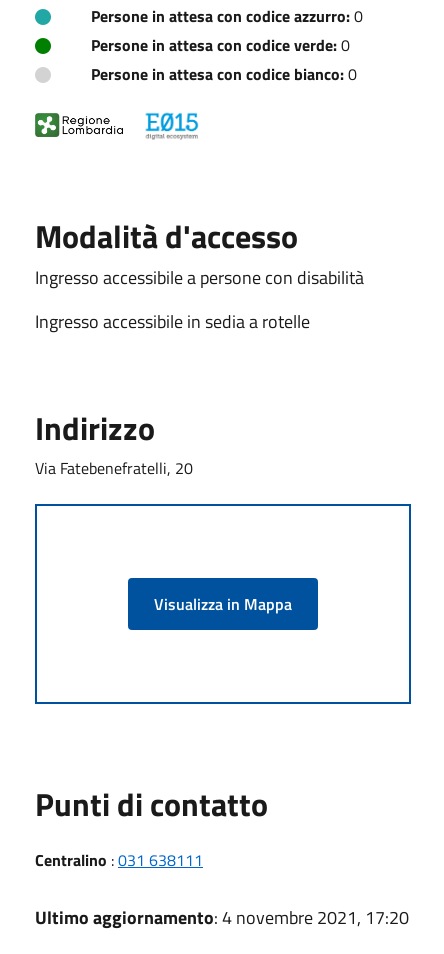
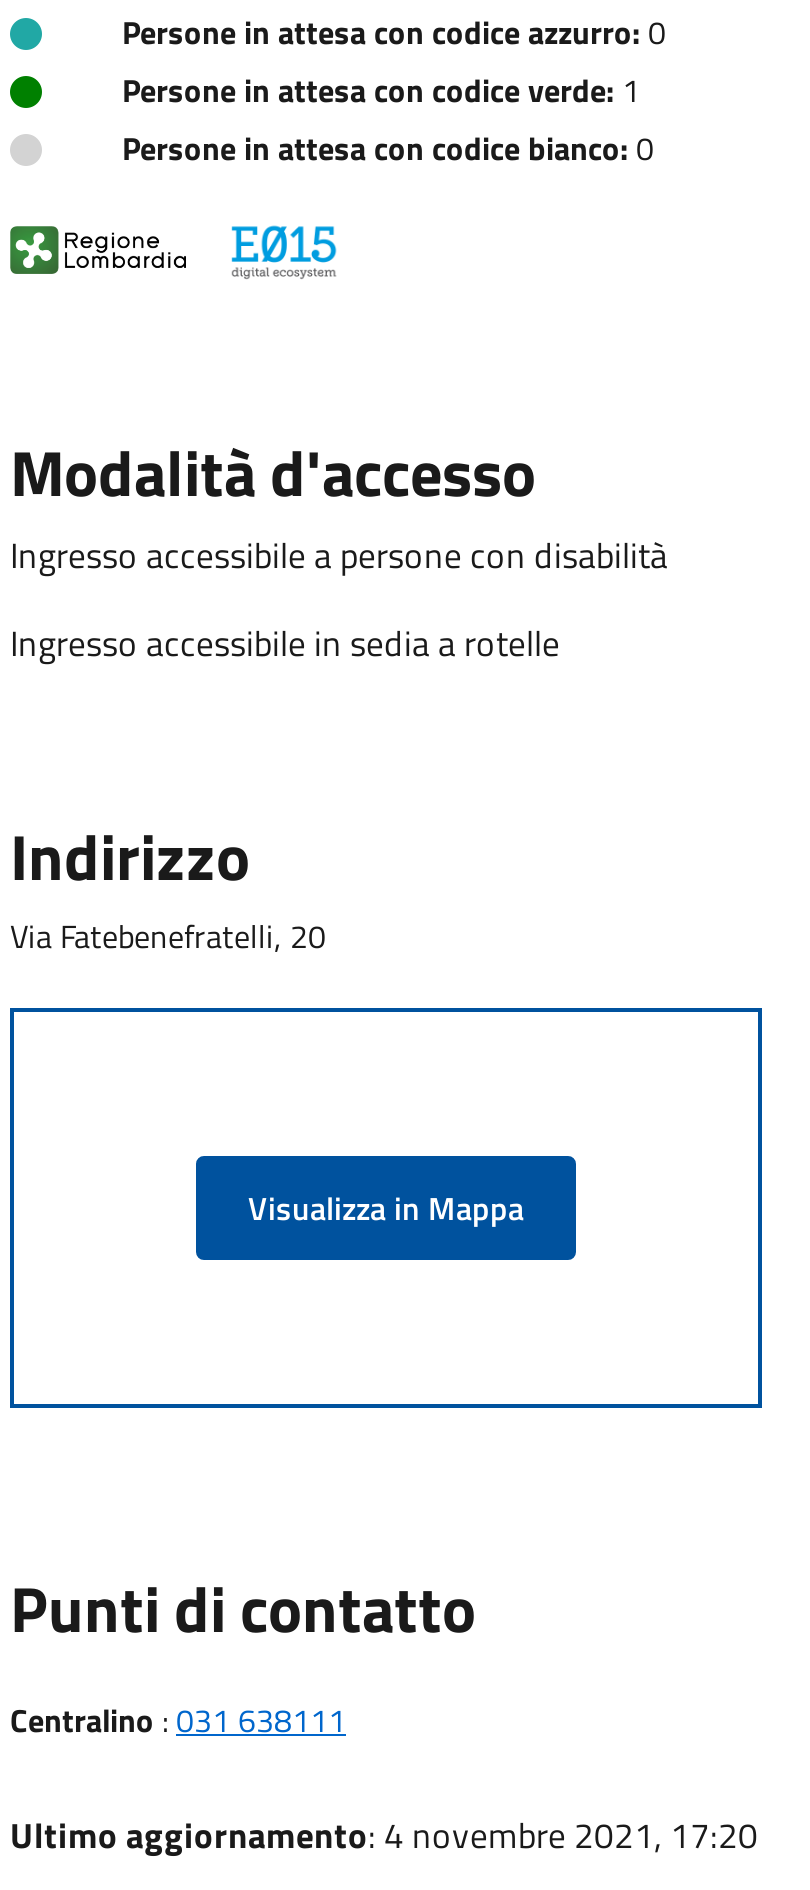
- Persone in attesa con codice verde: 0
+ Persone in attesa con codice verde: 1
